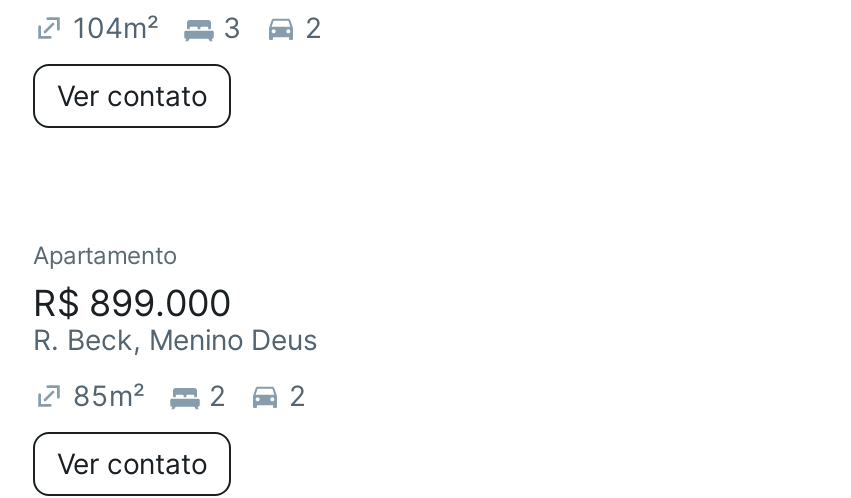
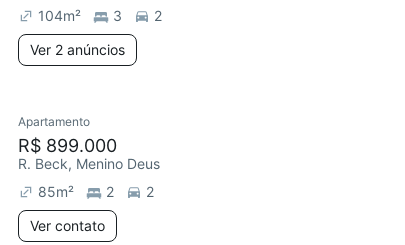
- Ver contato
+ Ver 2 anúncios
